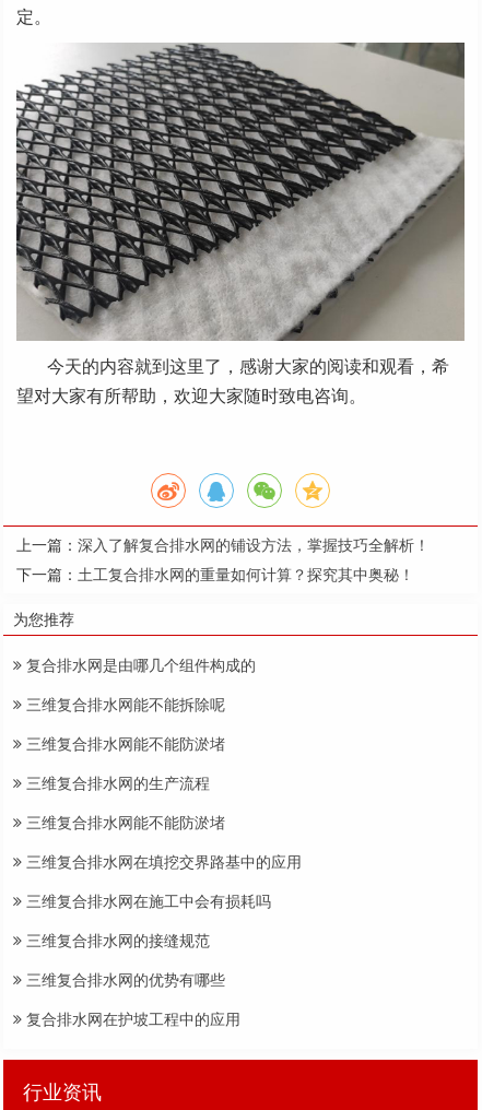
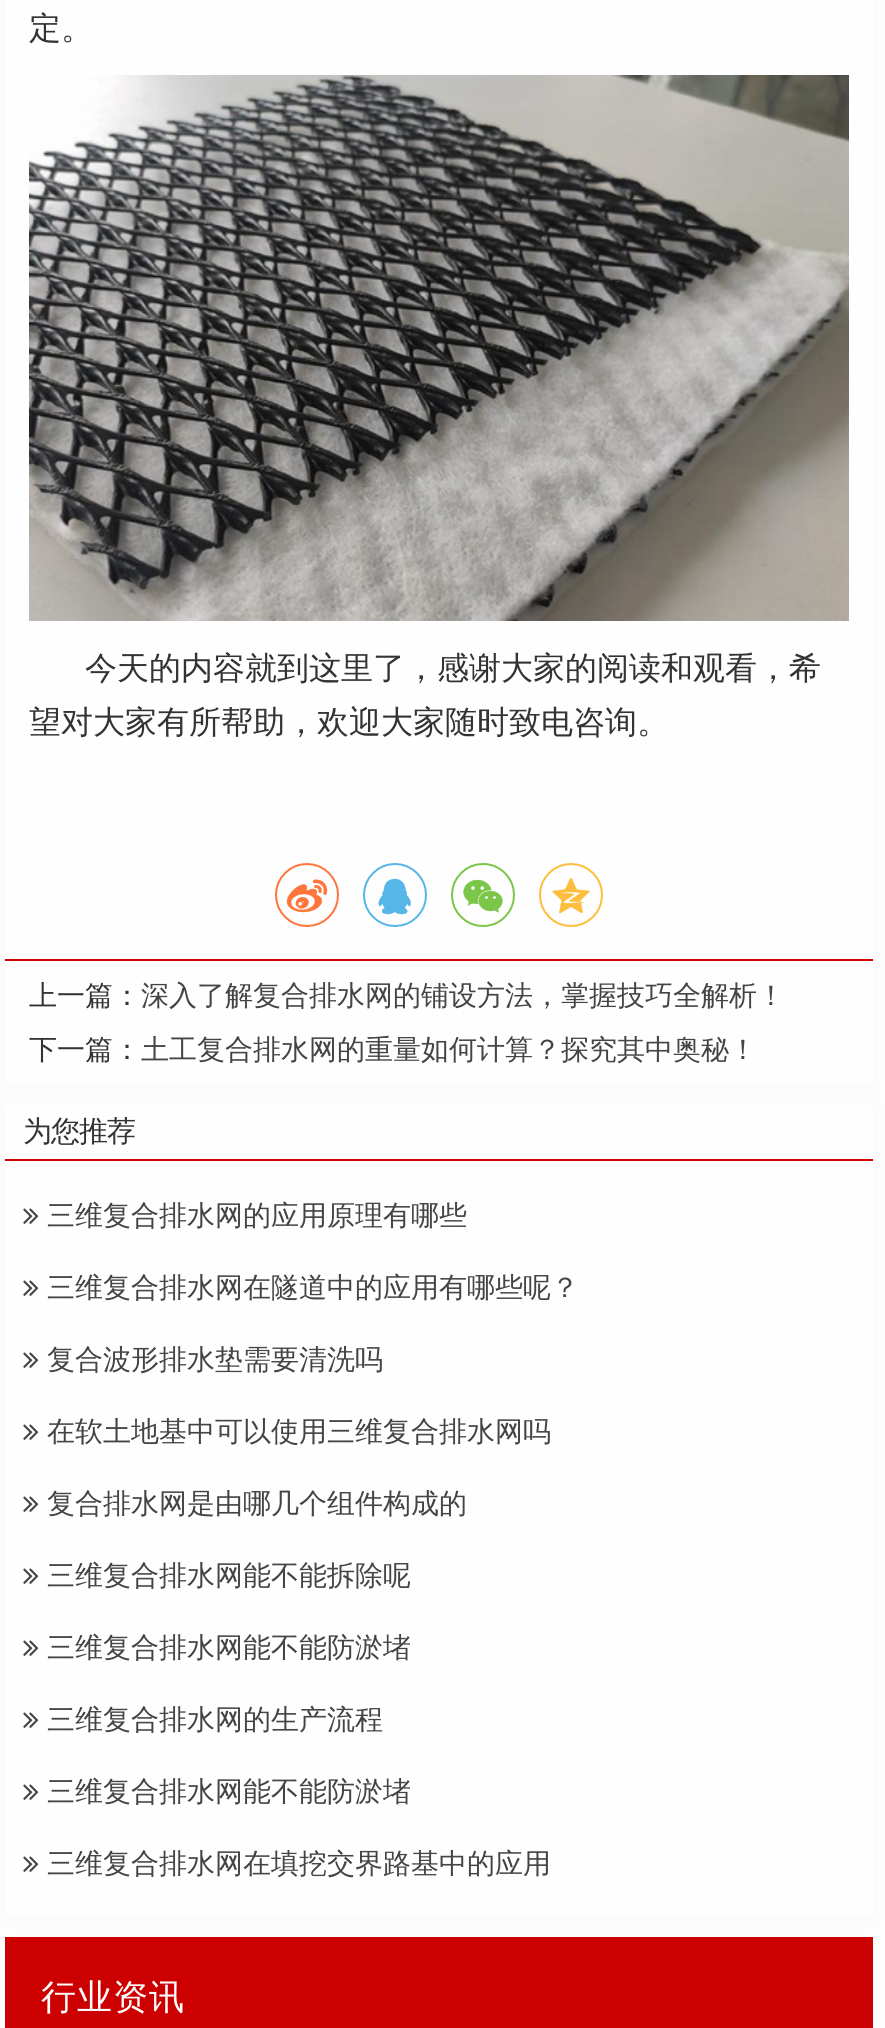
+ 三维复合排水网的应用原理有哪些
+ 三维复合排水网在隧道中的应用有哪些呢？
+ 复合波形排水垫需要清洗吗
+ 在软土地基中可以使用三维复合排水网吗

moved down: 复合排水网是由哪几个组件构成的 | 三维复合排水网能不能拆除呢 | 三维复合排水网能不能防淤堵 | 三维复合排水网的生产流程 | 三维复合排水网能不能防淤堵 | 三维复合排水网在填挖交界路基中的应用

- 三维复合排水网在施工中会有损耗吗
- 三维复合排水网的接缝规范
- 三维复合排水网的优势有哪些
- 复合排水网在护坡工程中的应用
